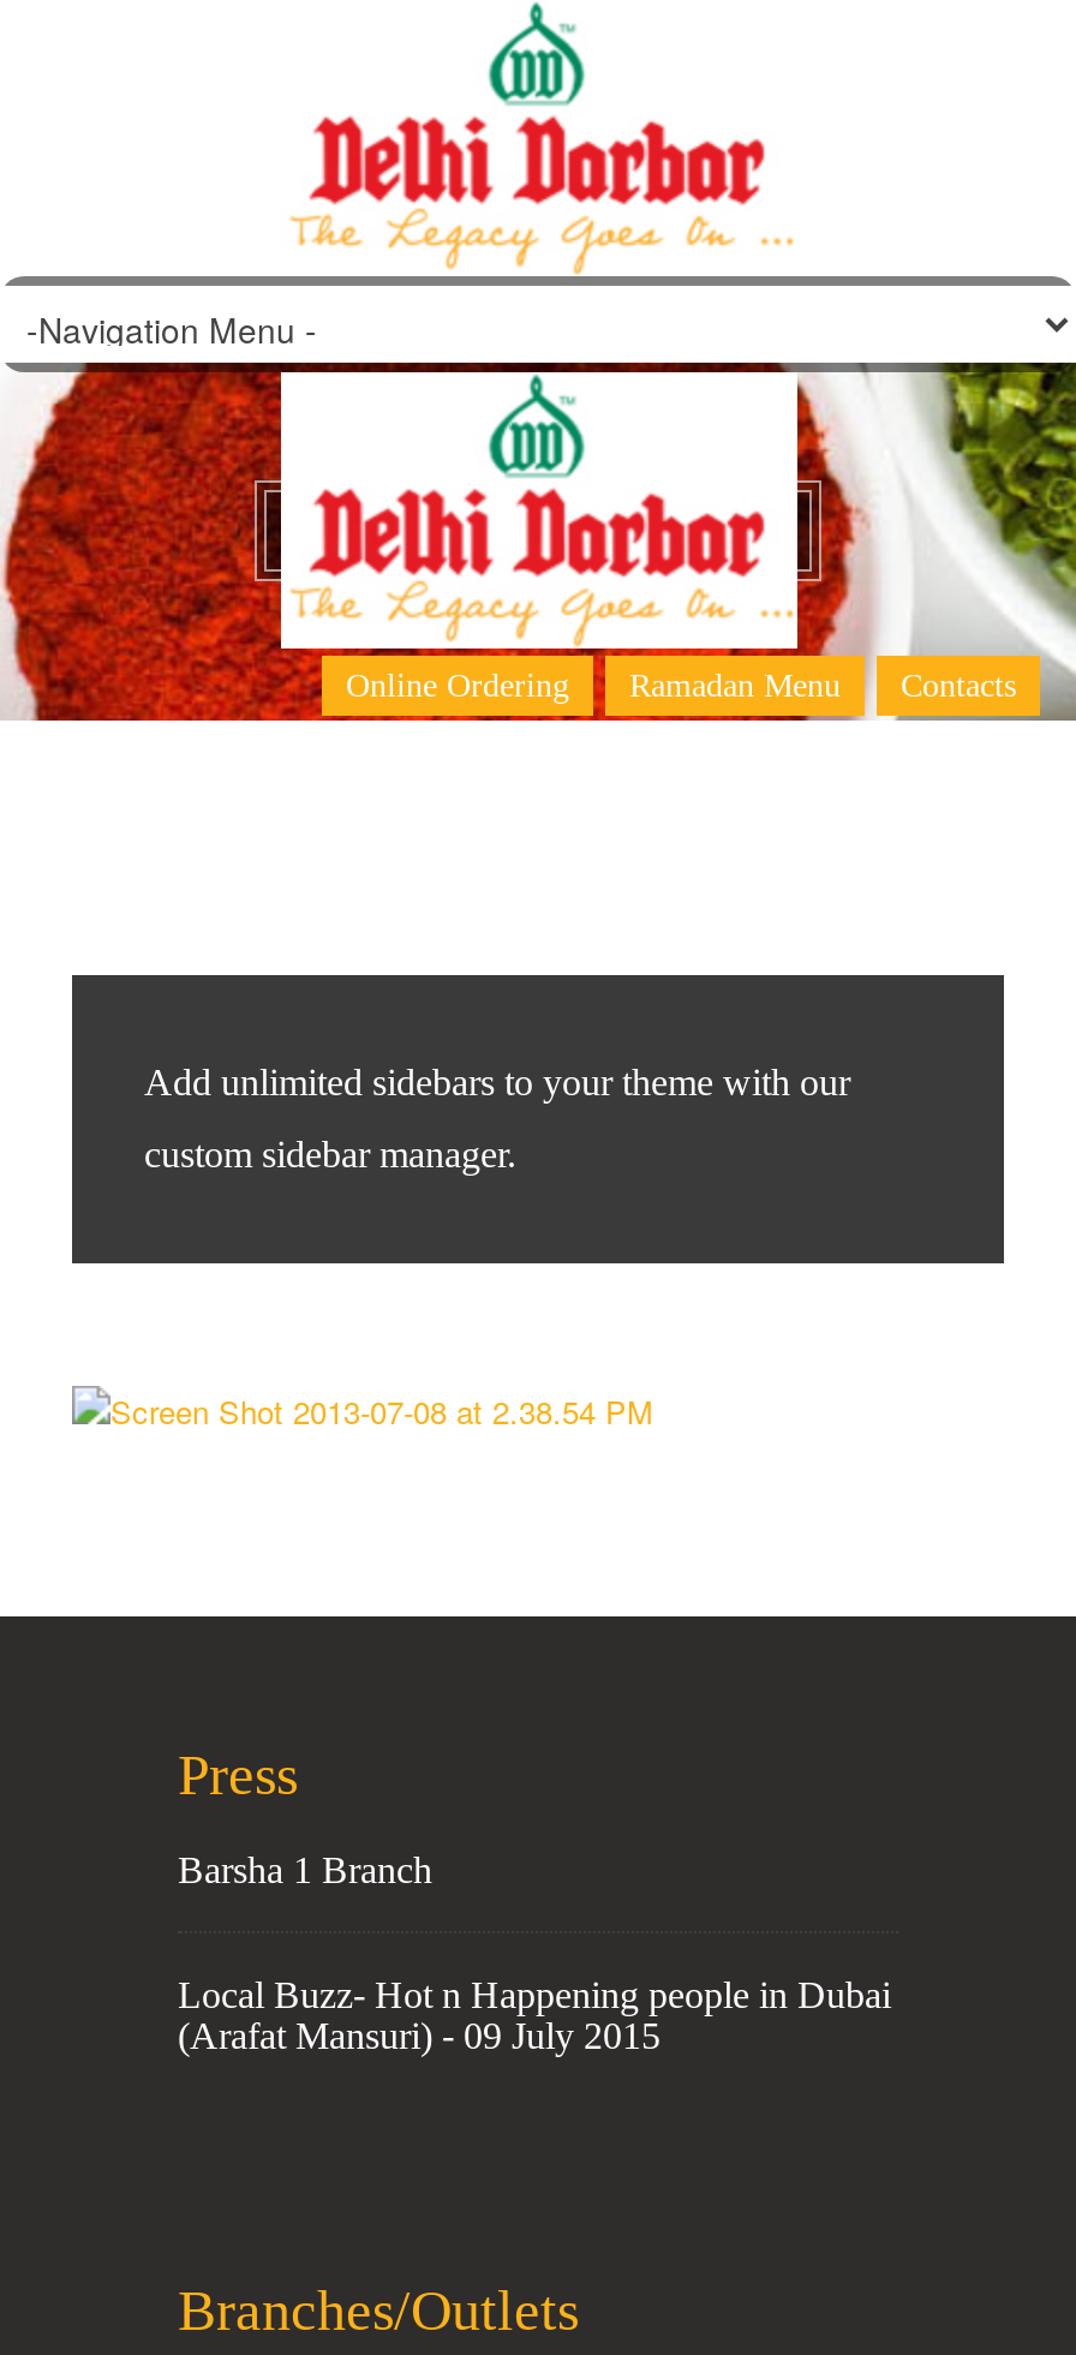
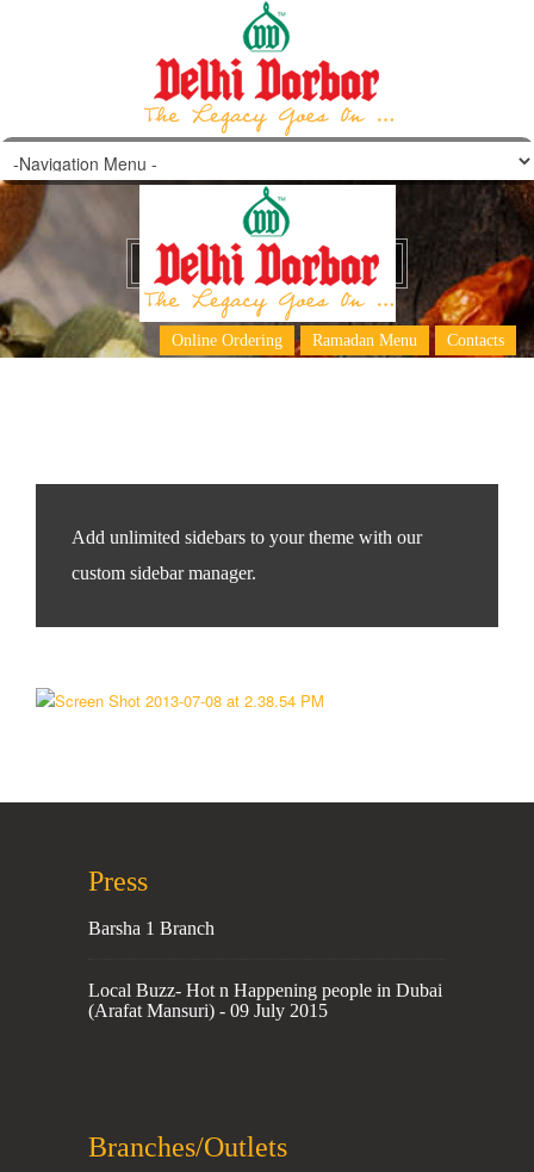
- [image]
+ [image]
